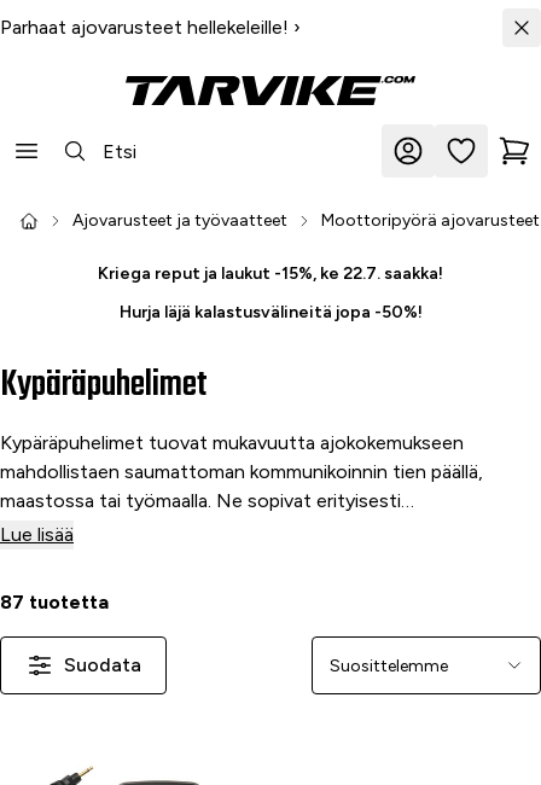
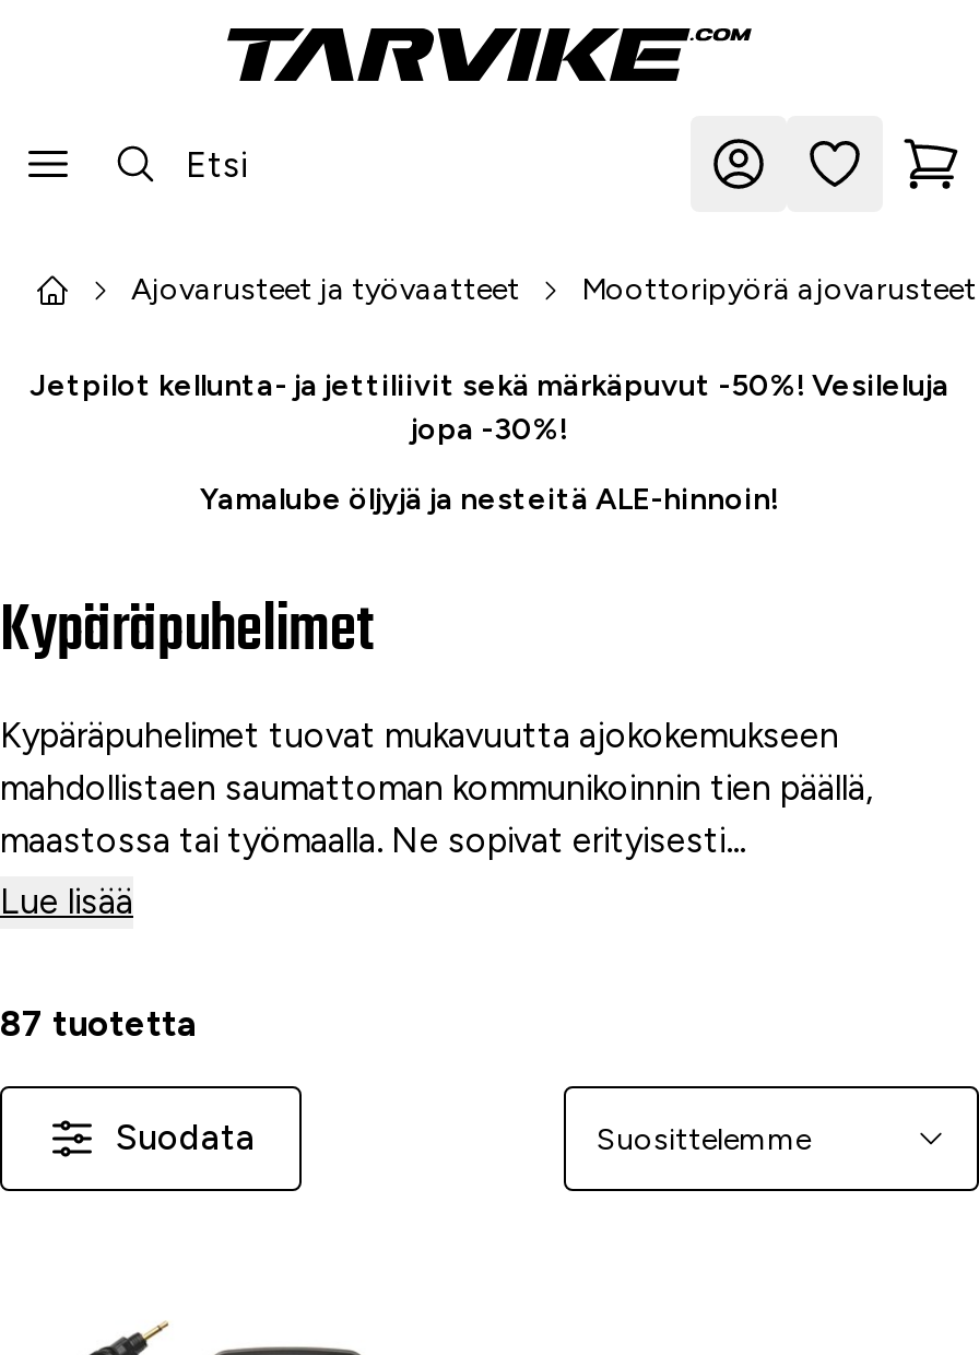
- Parhaat ajovarusteet hellekeleille! ›

moved up: Ajovarusteet ja työvaatteet | Moottoripyörä ajovarusteet

- Kriega reput ja laukut -15%, ke 22.7. saakka!
+ Jetpilot kellunta- ja jettiliivit sekä märkäpuvut -50%! Vesileluja
+ jopa -30%!

- Hurja läjä kalastusvälineitä jopa -50%!
+ Yamalube öljyjä ja nesteitä ALE-hinnoin!
